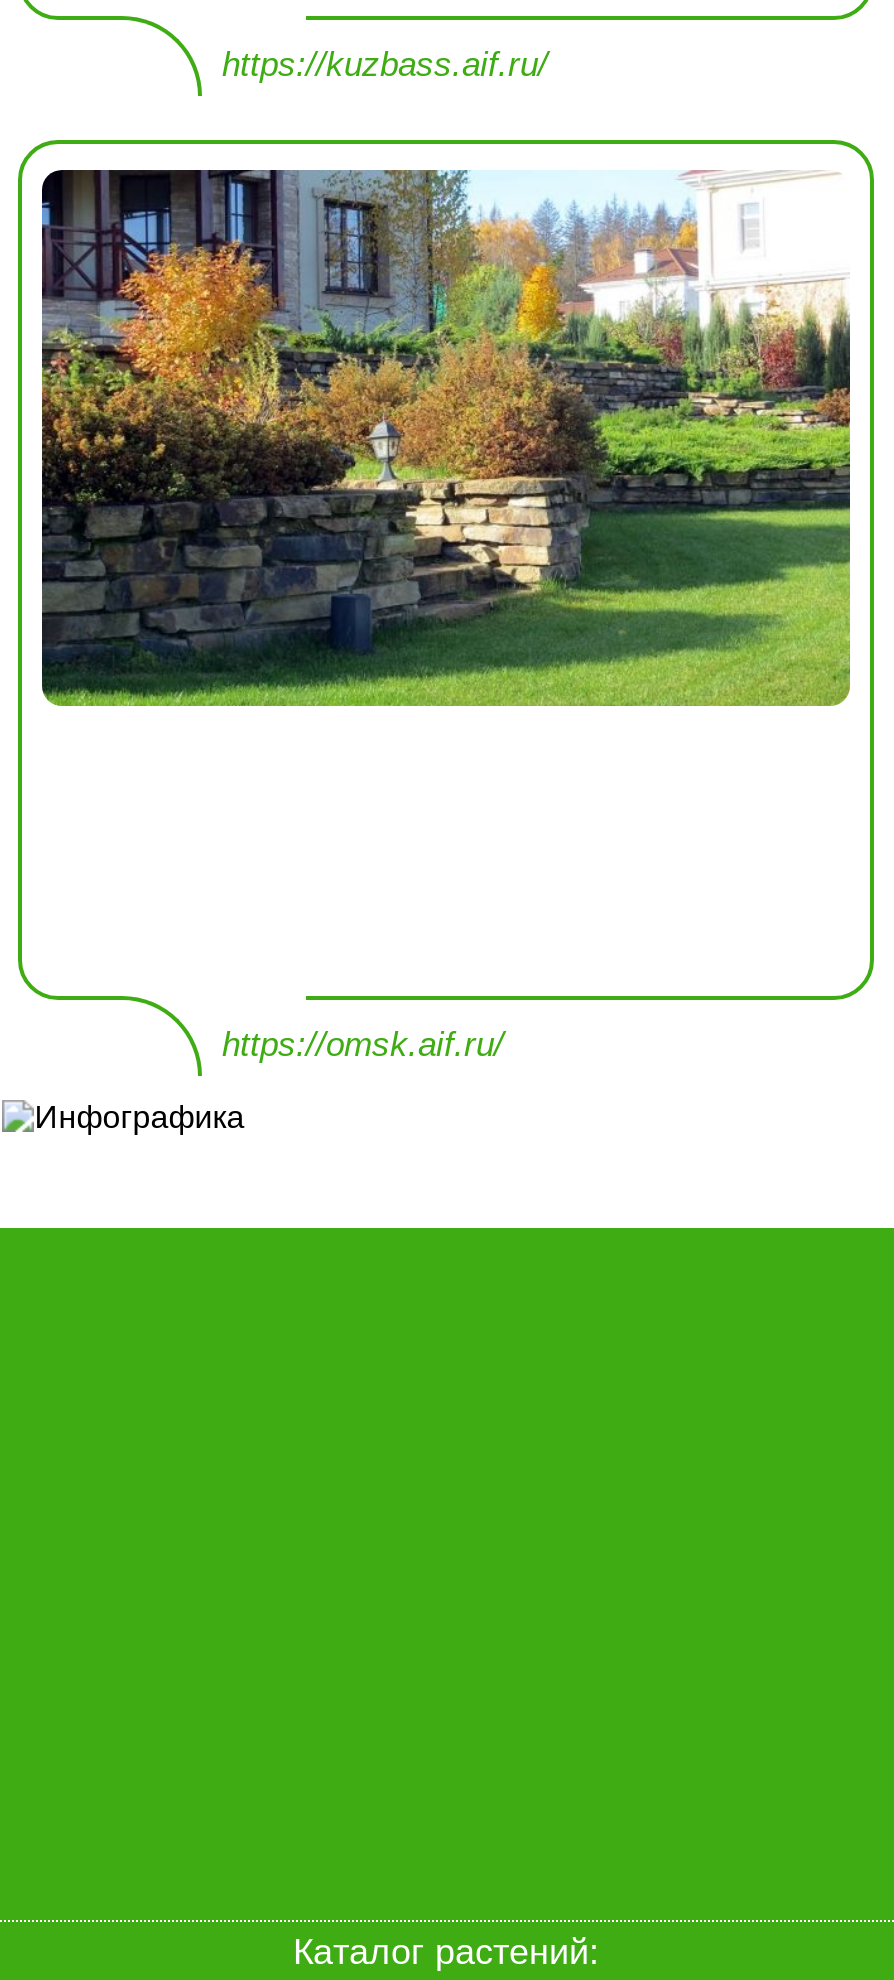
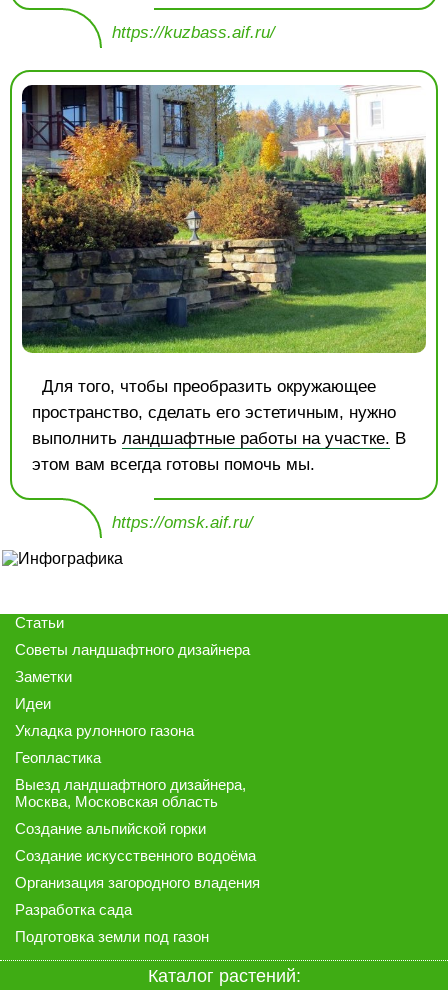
+ Для того, чтобы преобразить окружающее
+ пространство, сделать его эстетичным, нужно
+ выполнить ландшафтные работы на участке. В
+ этом вам всегда готовы помочь мы.

+ Статьи
+ Советы ландшафтного дизайнера
+ Заметки
+ Идеи
+ Укладка рулонного газона
+ Геопластика
+ Выезд ландшафтного дизайнера,
+ Москва, Московская область
+ Создание альпийской горки
+ Создание искусственного водоёма
+ Организация загородного владения
+ Разработка сада
+ Подготовка земли под газон
